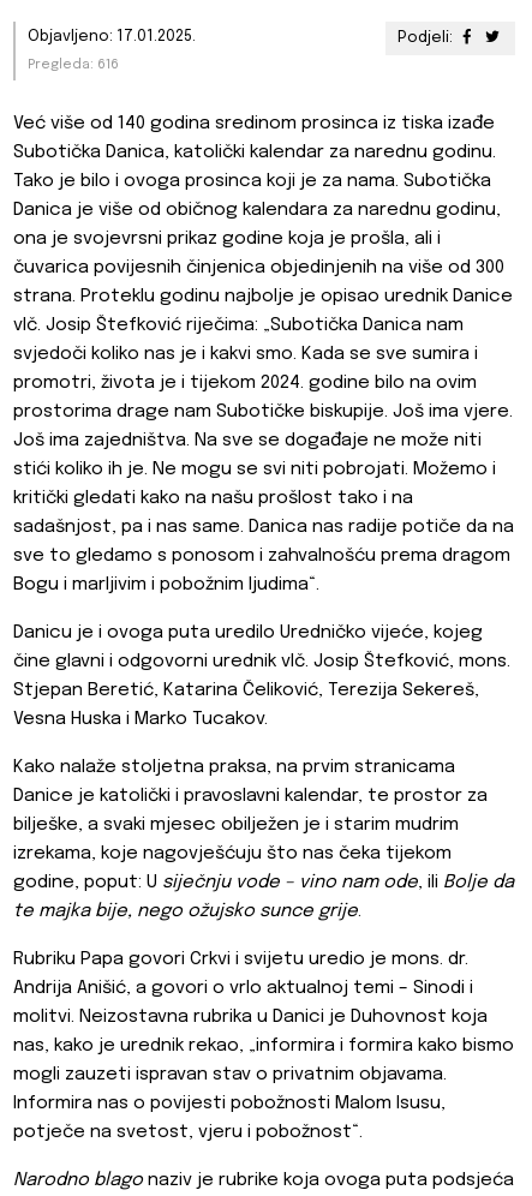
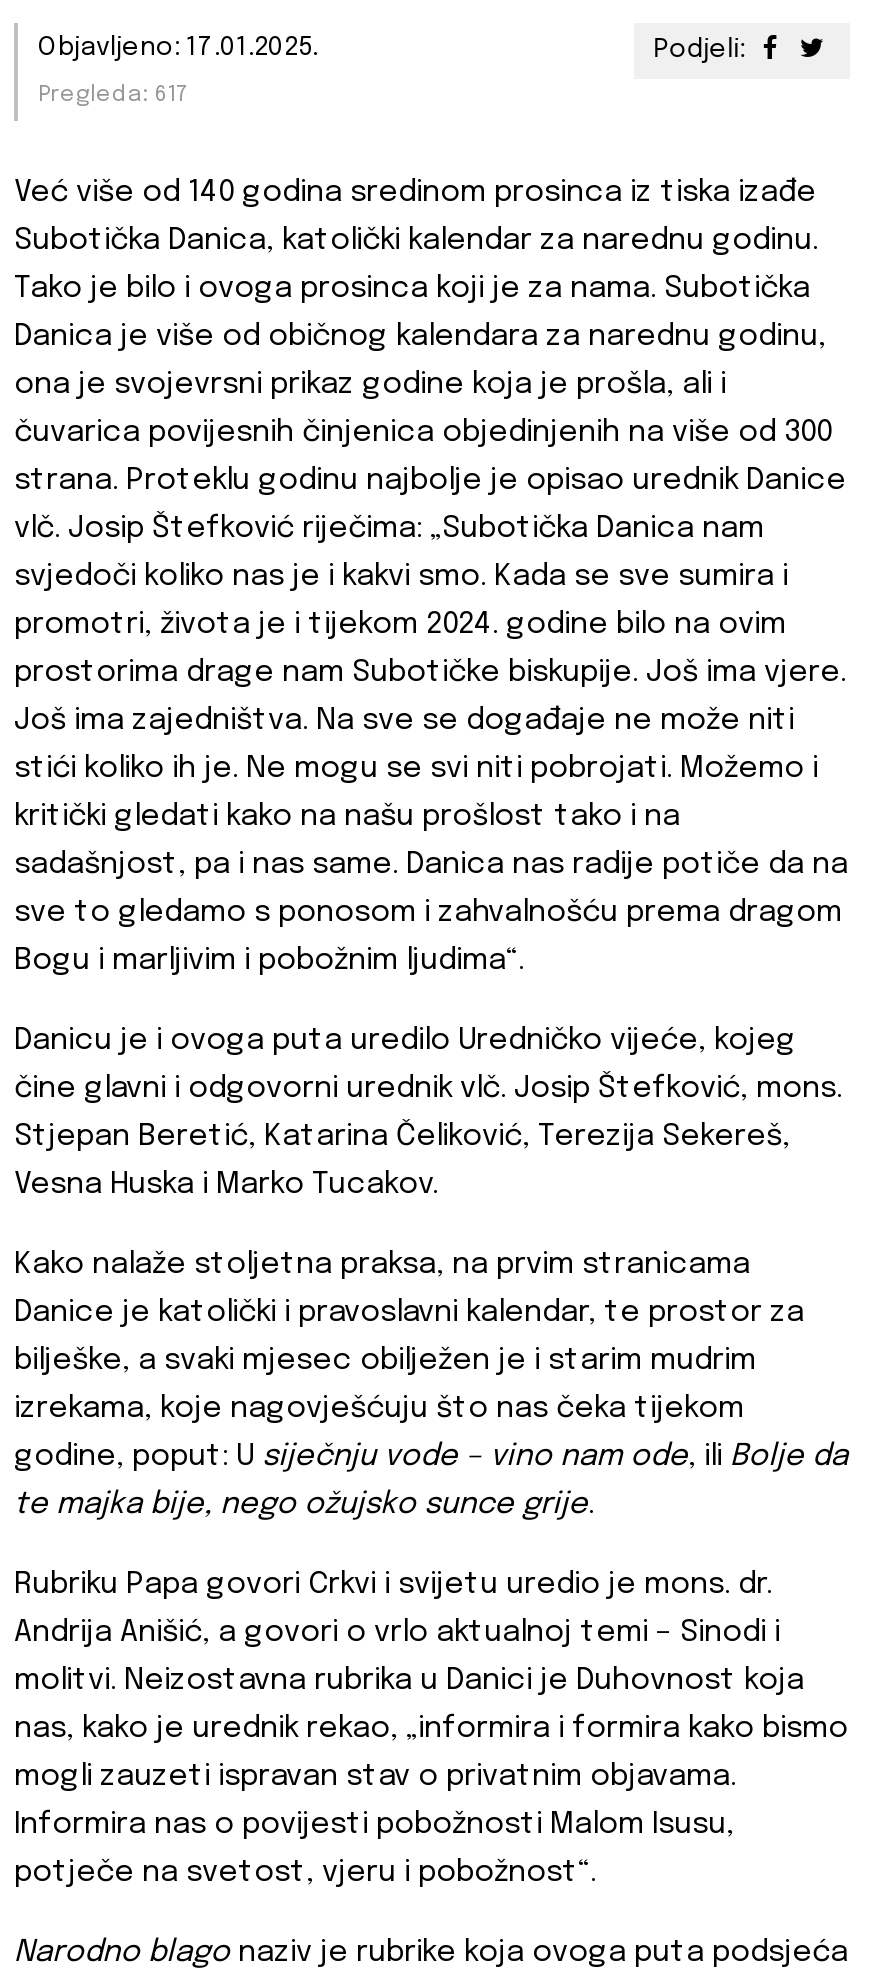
- Pregleda: 616
+ Pregleda: 617
